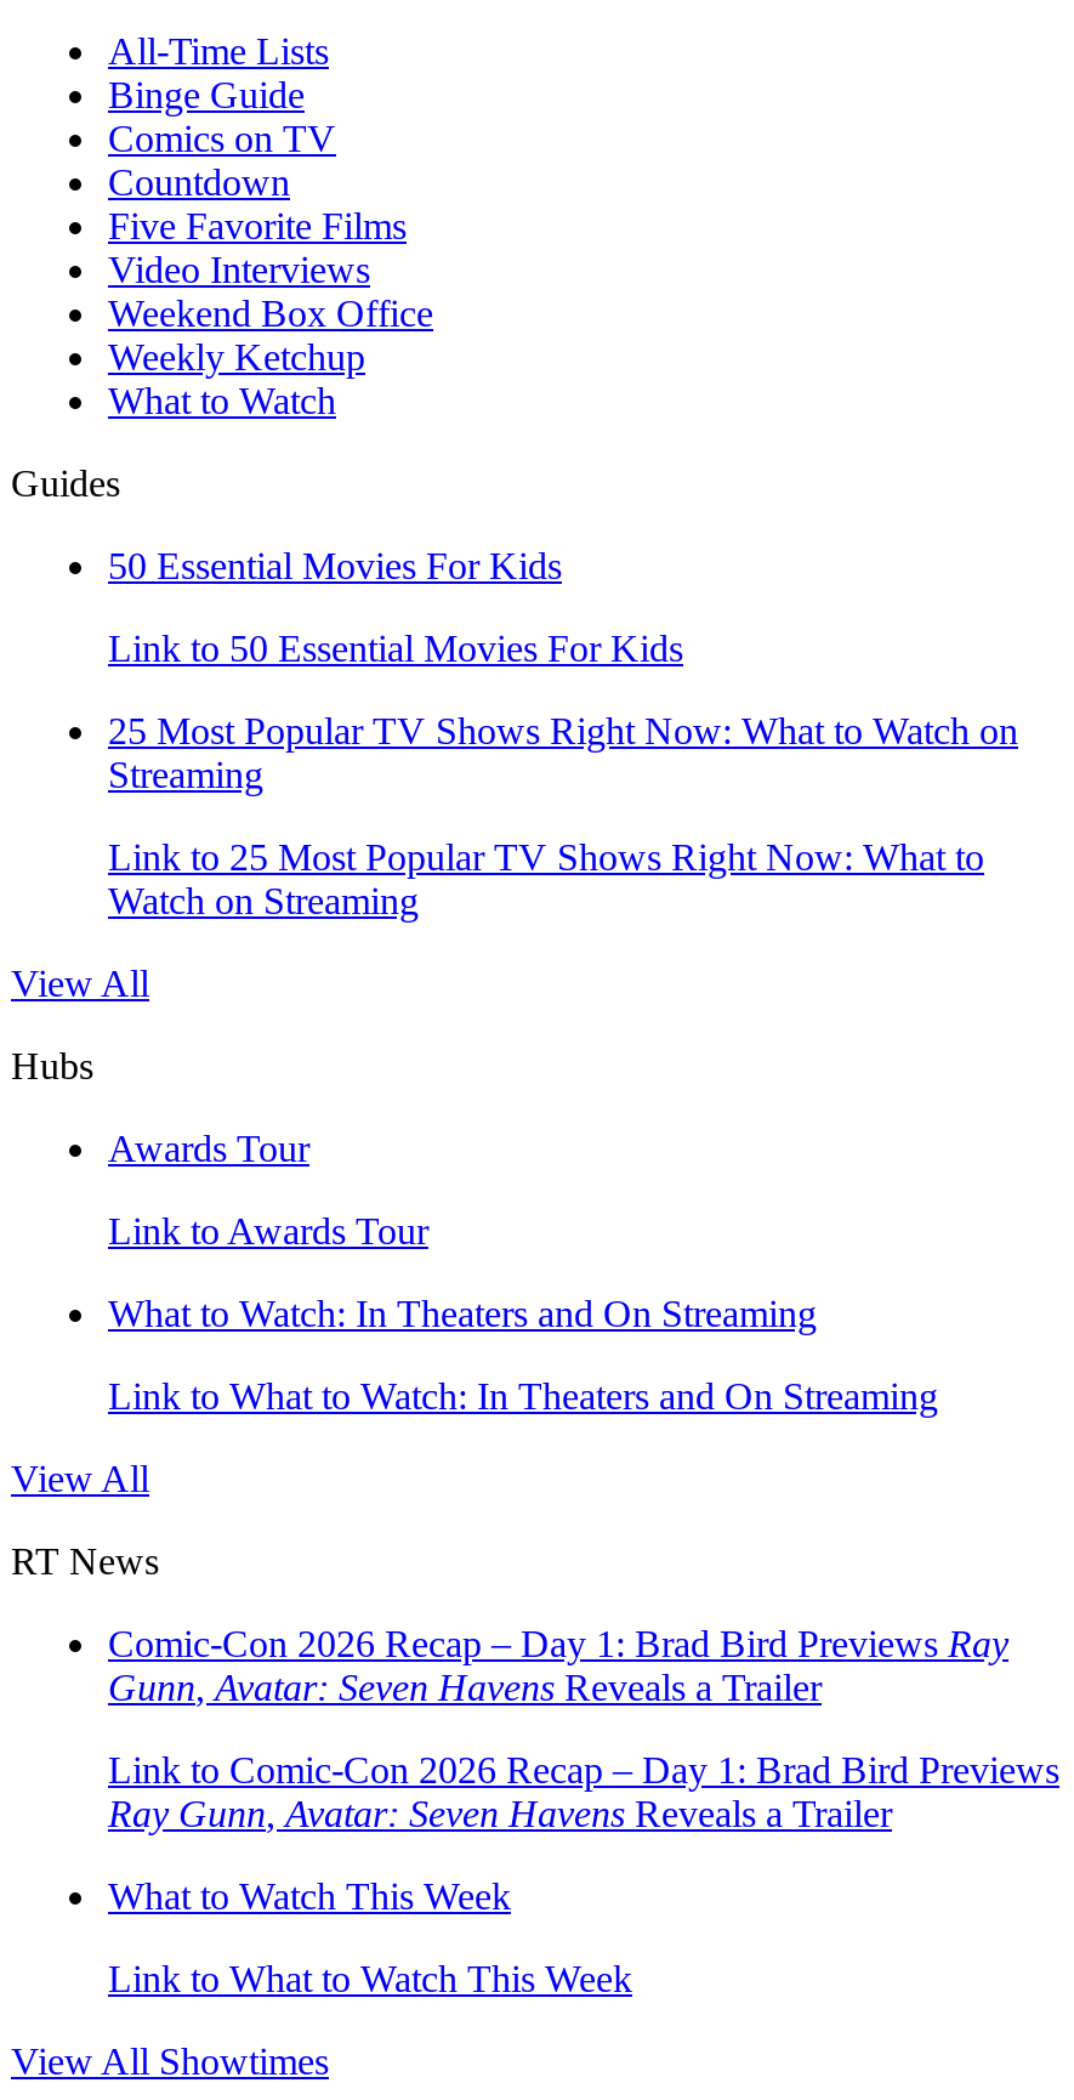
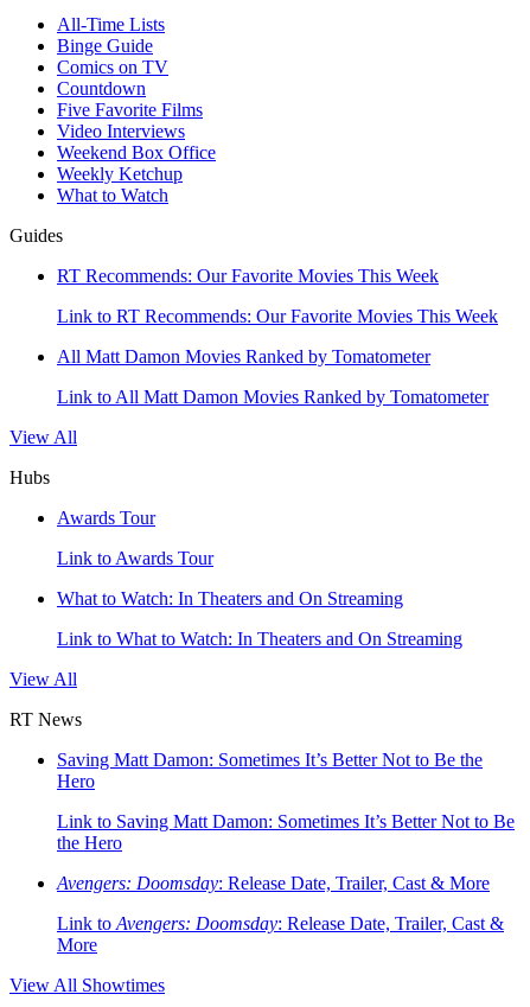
- 50 Essential Movies For Kids
+ RT Recommends: Our Favorite Movies This Week

- Link to 50 Essential Movies For Kids
+ Link to RT Recommends: Our Favorite Movies This Week

- 25 Most Popular TV Shows Right Now: What to Watch on
- Streaming
+ All Matt Damon Movies Ranked by Tomatometer

- Link to 25 Most Popular TV Shows Right Now: What to
- Watch on Streaming
+ Link to All Matt Damon Movies Ranked by Tomatometer

moved up: View All | Hubs | Awards Tour | Link to Awards Tour | What to Watch: In Theaters and On Streaming | Link to What to Watch: In Theaters and On Streaming | View All | RT News

- Comic-Con 2026 Recap – Day 1: Brad Bird Previews Ray
- Gunn, Avatar: Seven Havens Reveals a Trailer
+ Saving Matt Damon: Sometimes It’s Better Not to Be the
+ Hero

- Link to Comic-Con 2026 Recap – Day 1: Brad Bird Previews
- Ray Gunn, Avatar: Seven Havens Reveals a Trailer
+ Link to Saving Matt Damon: Sometimes It’s Better Not to Be
+ the Hero

- What to Watch This Week
+ Avengers: Doomsday: Release Date, Trailer, Cast & More

- Link to What to Watch This Week
+ Link to Avengers: Doomsday: Release Date, Trailer, Cast &
+ More
